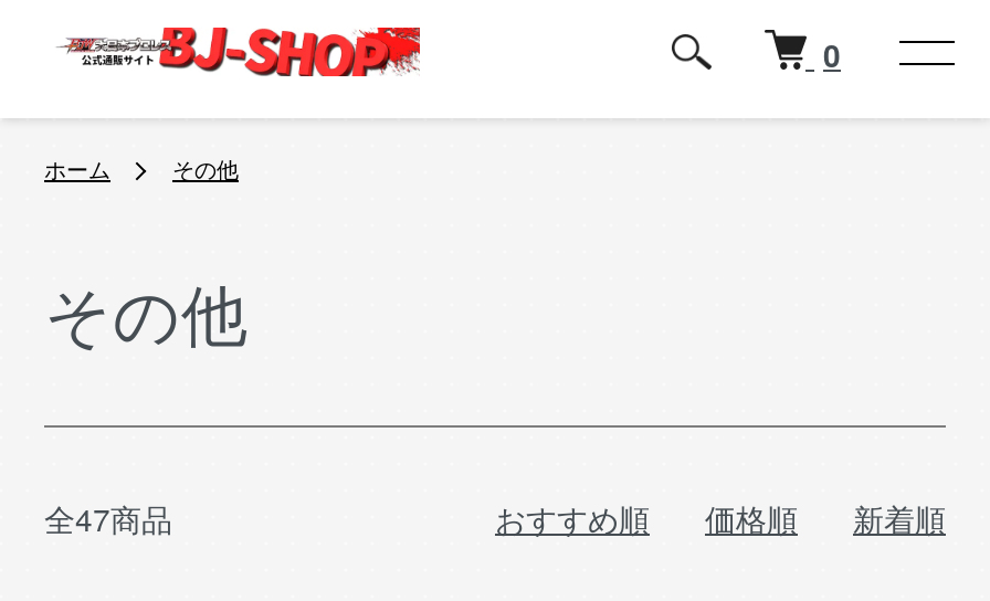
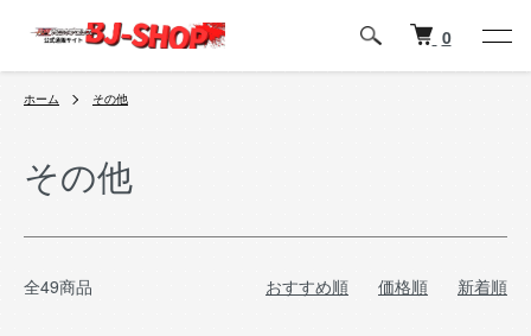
- 全47商品
+ 全49商品
